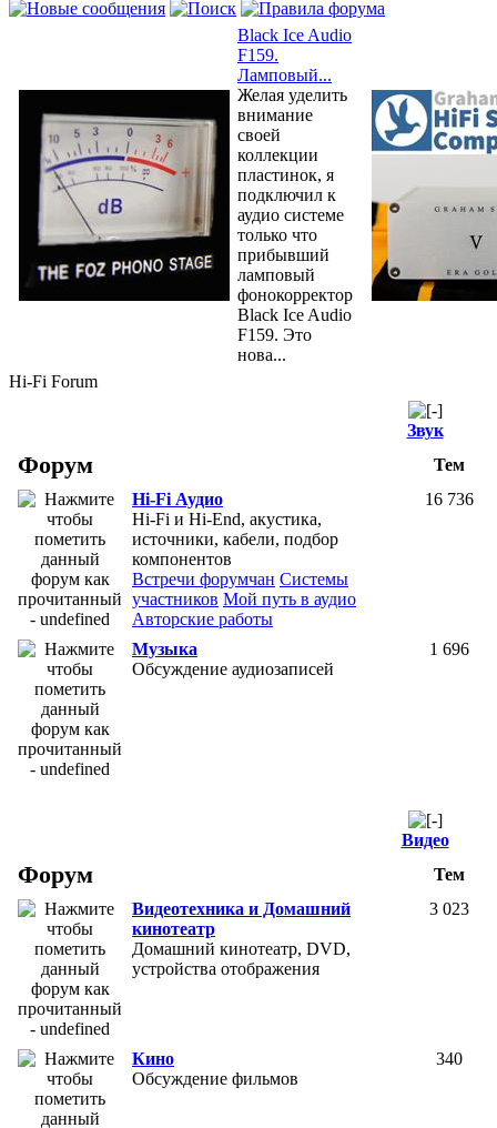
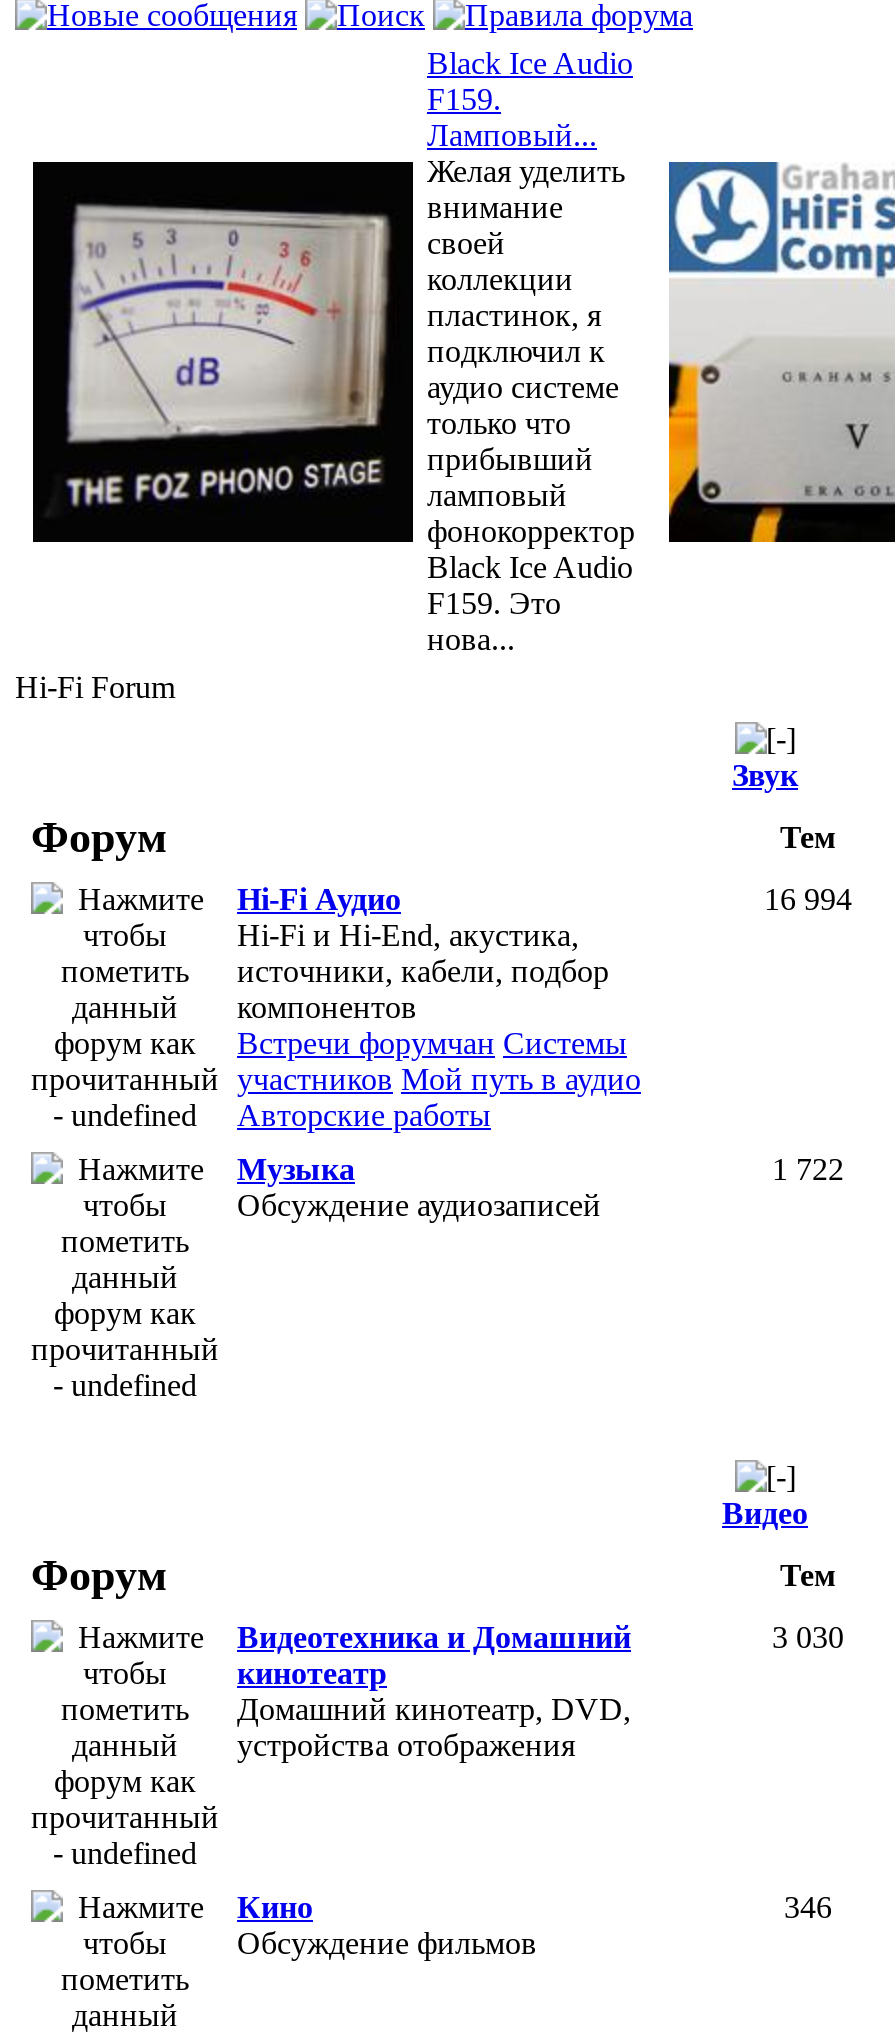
- 16 736
+ 16 994

- 1 696
+ 1 722

- 3 023
+ 3 030

- 340
+ 346
